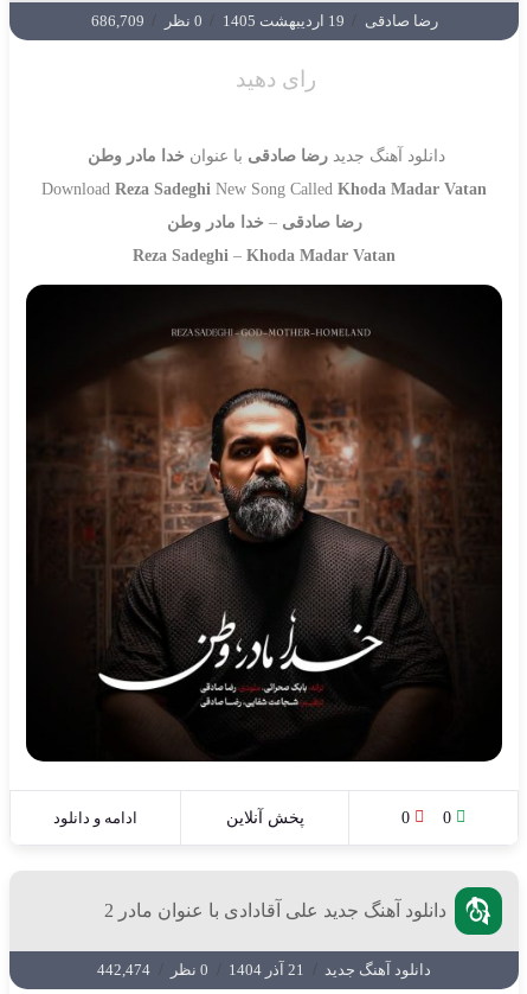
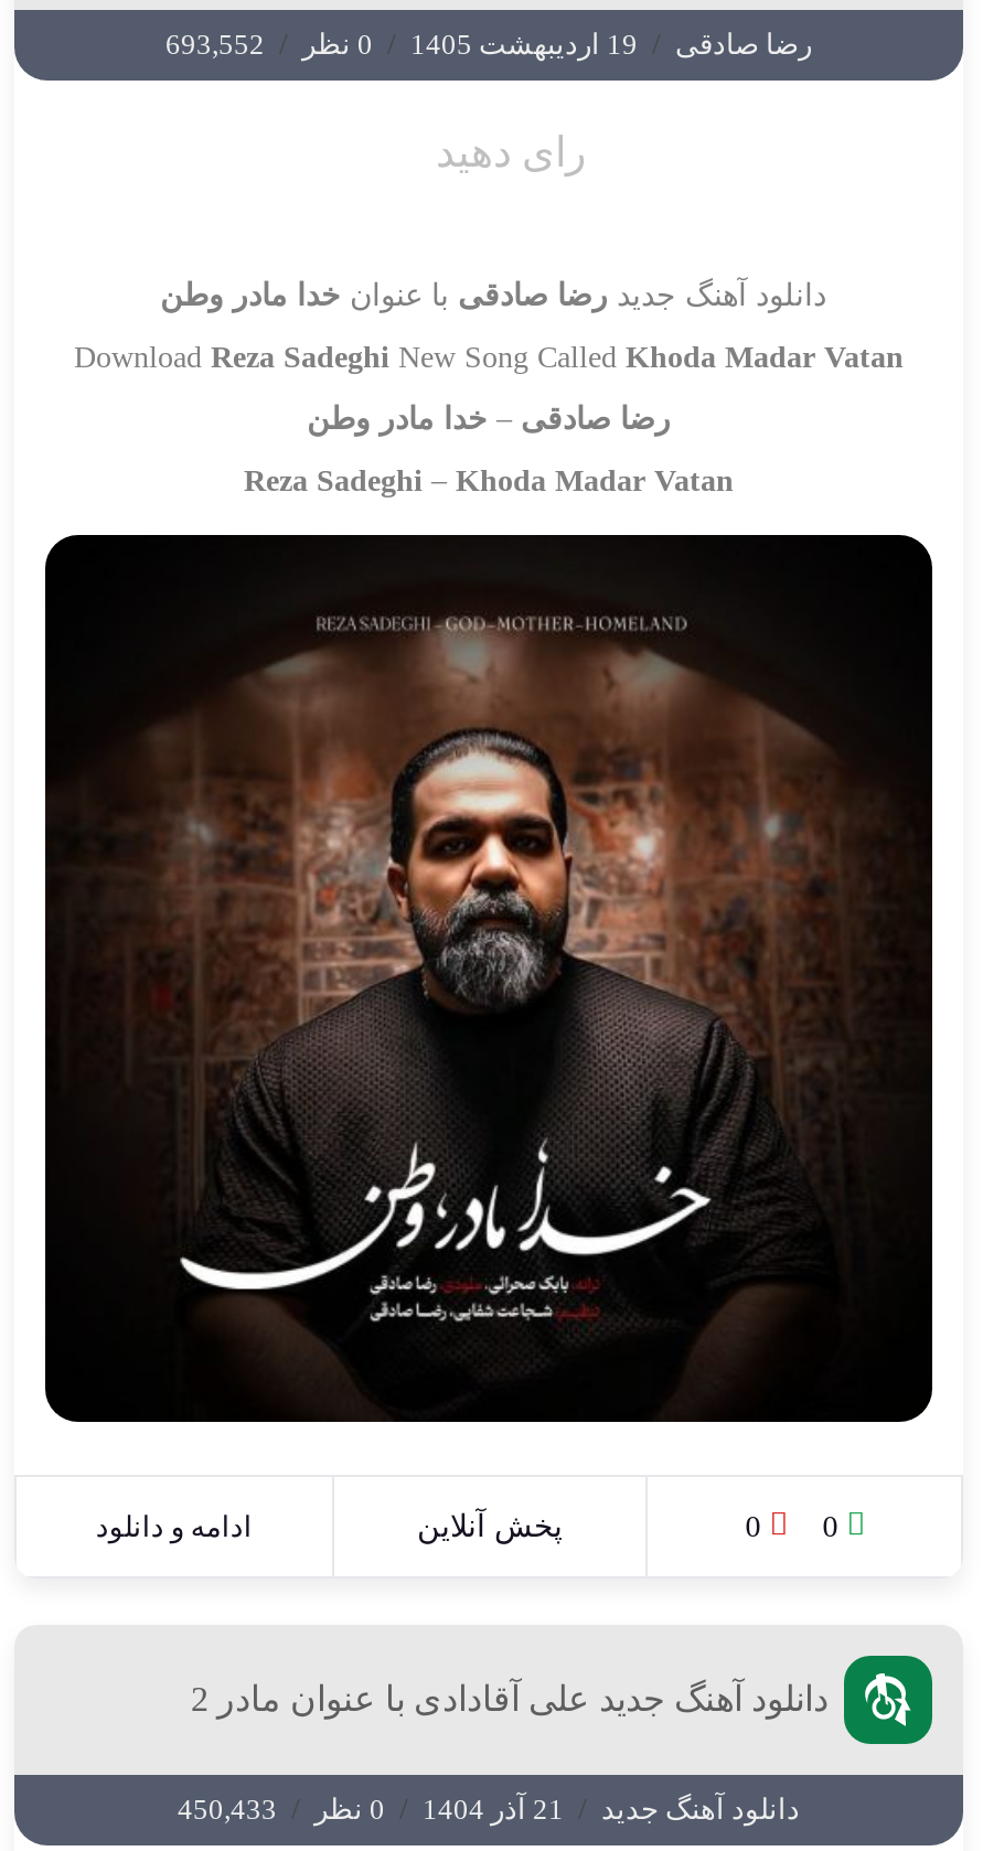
- 686,709
+ 693,552

- 442,474
+ 450,433
